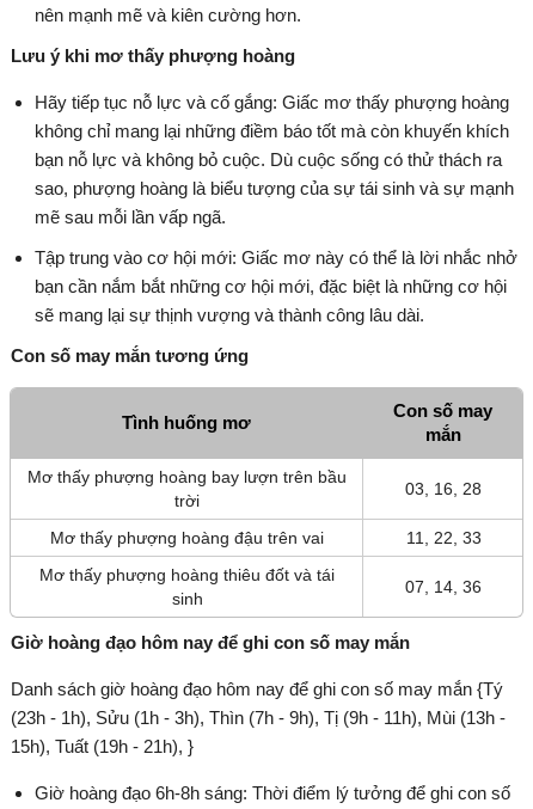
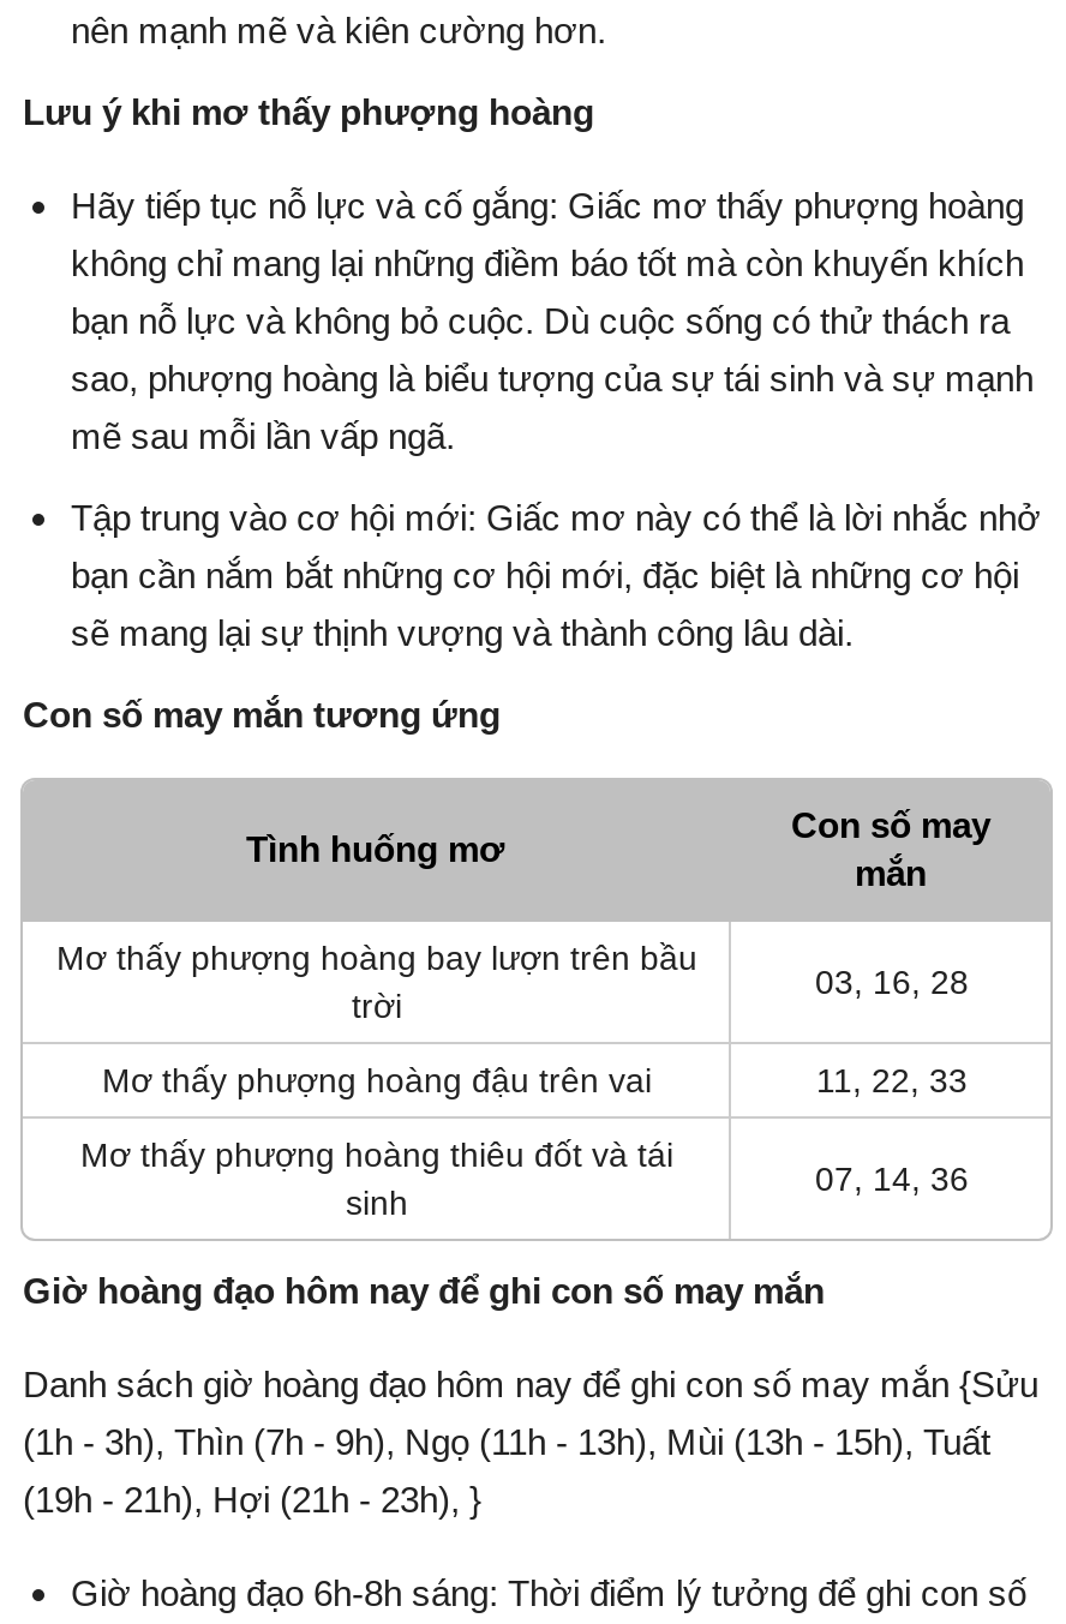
- Danh sách giờ hoàng đạo hôm nay để ghi con số may mắn {Tý
- (23h - 1h), Sửu (1h - 3h), Thìn (7h - 9h), Tị (9h - 11h), Mùi (13h -
- 15h), Tuất (19h - 21h), }
+ Danh sách giờ hoàng đạo hôm nay để ghi con số may mắn {Sửu
+ (1h - 3h), Thìn (7h - 9h), Ngọ (11h - 13h), Mùi (13h - 15h), Tuất
+ (19h - 21h), Hợi (21h - 23h), }
